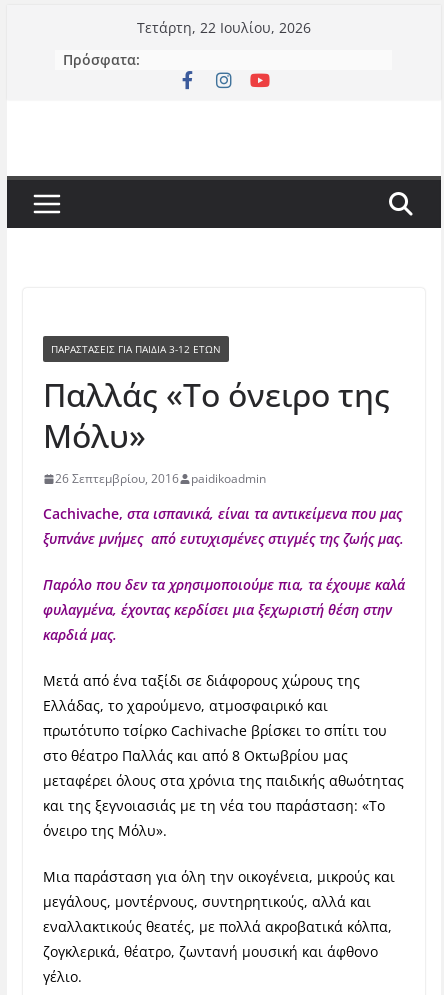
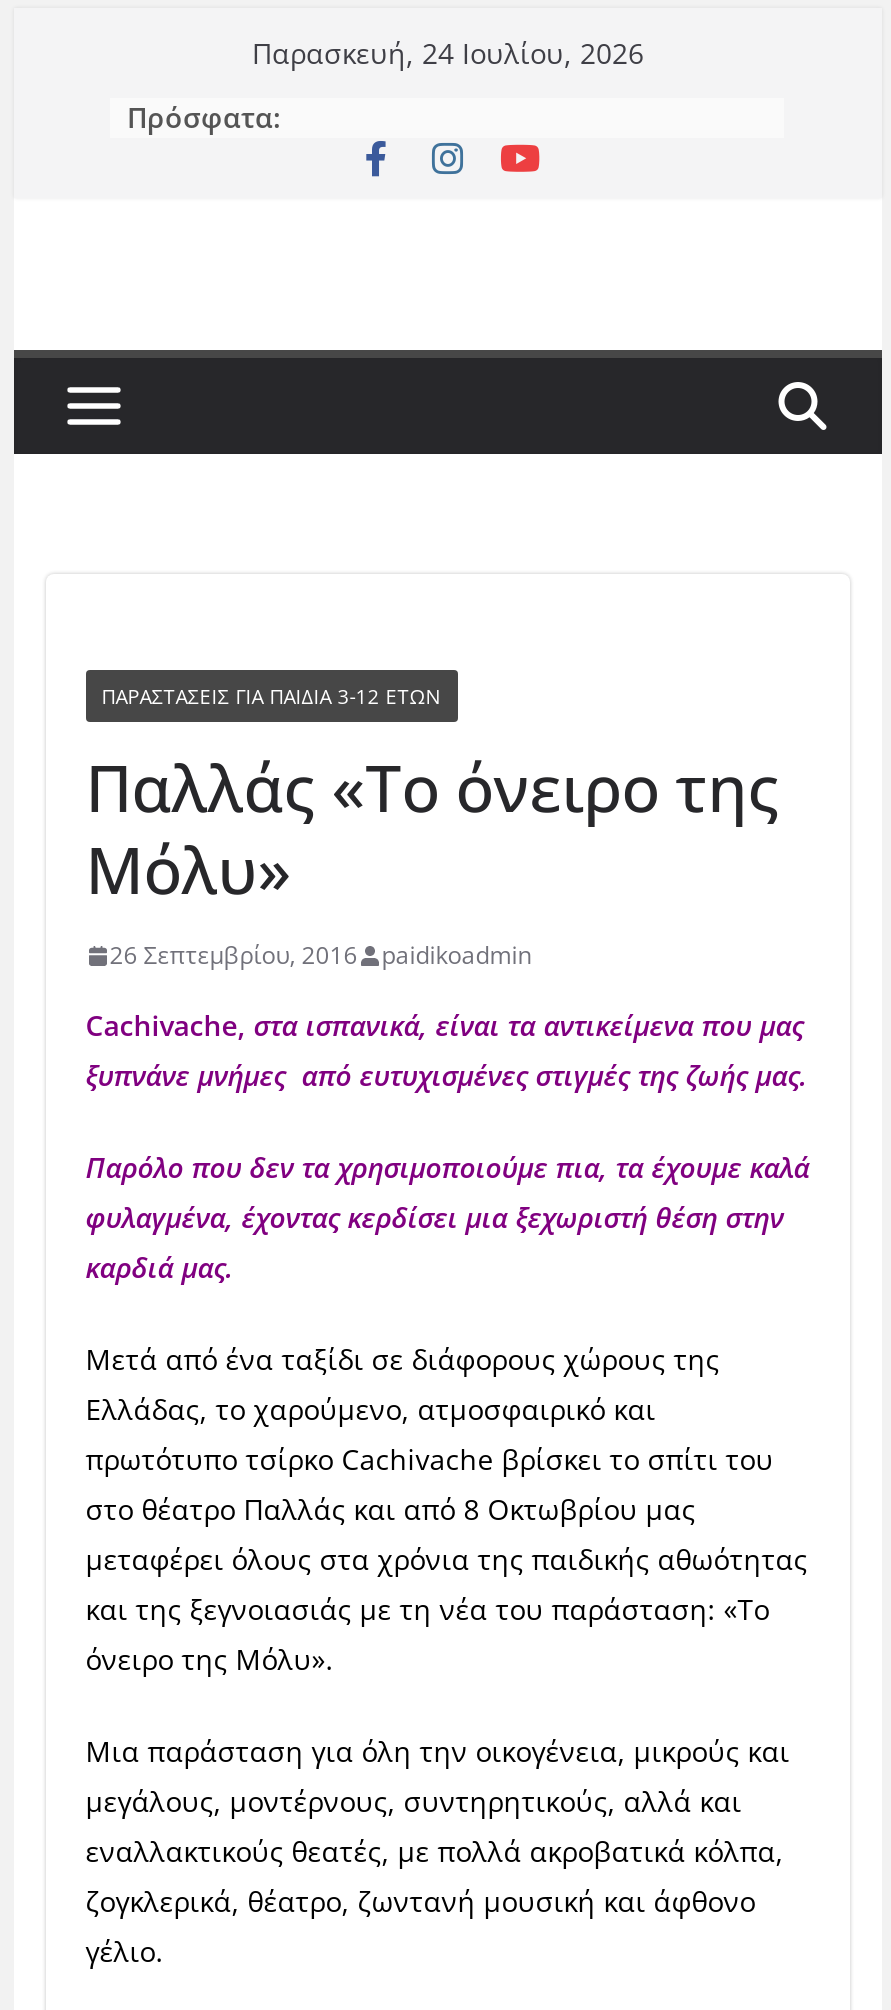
- Τετάρτη, 22 Ιουλίου, 2026
+ Παρασκευή, 24 Ιουλίου, 2026
